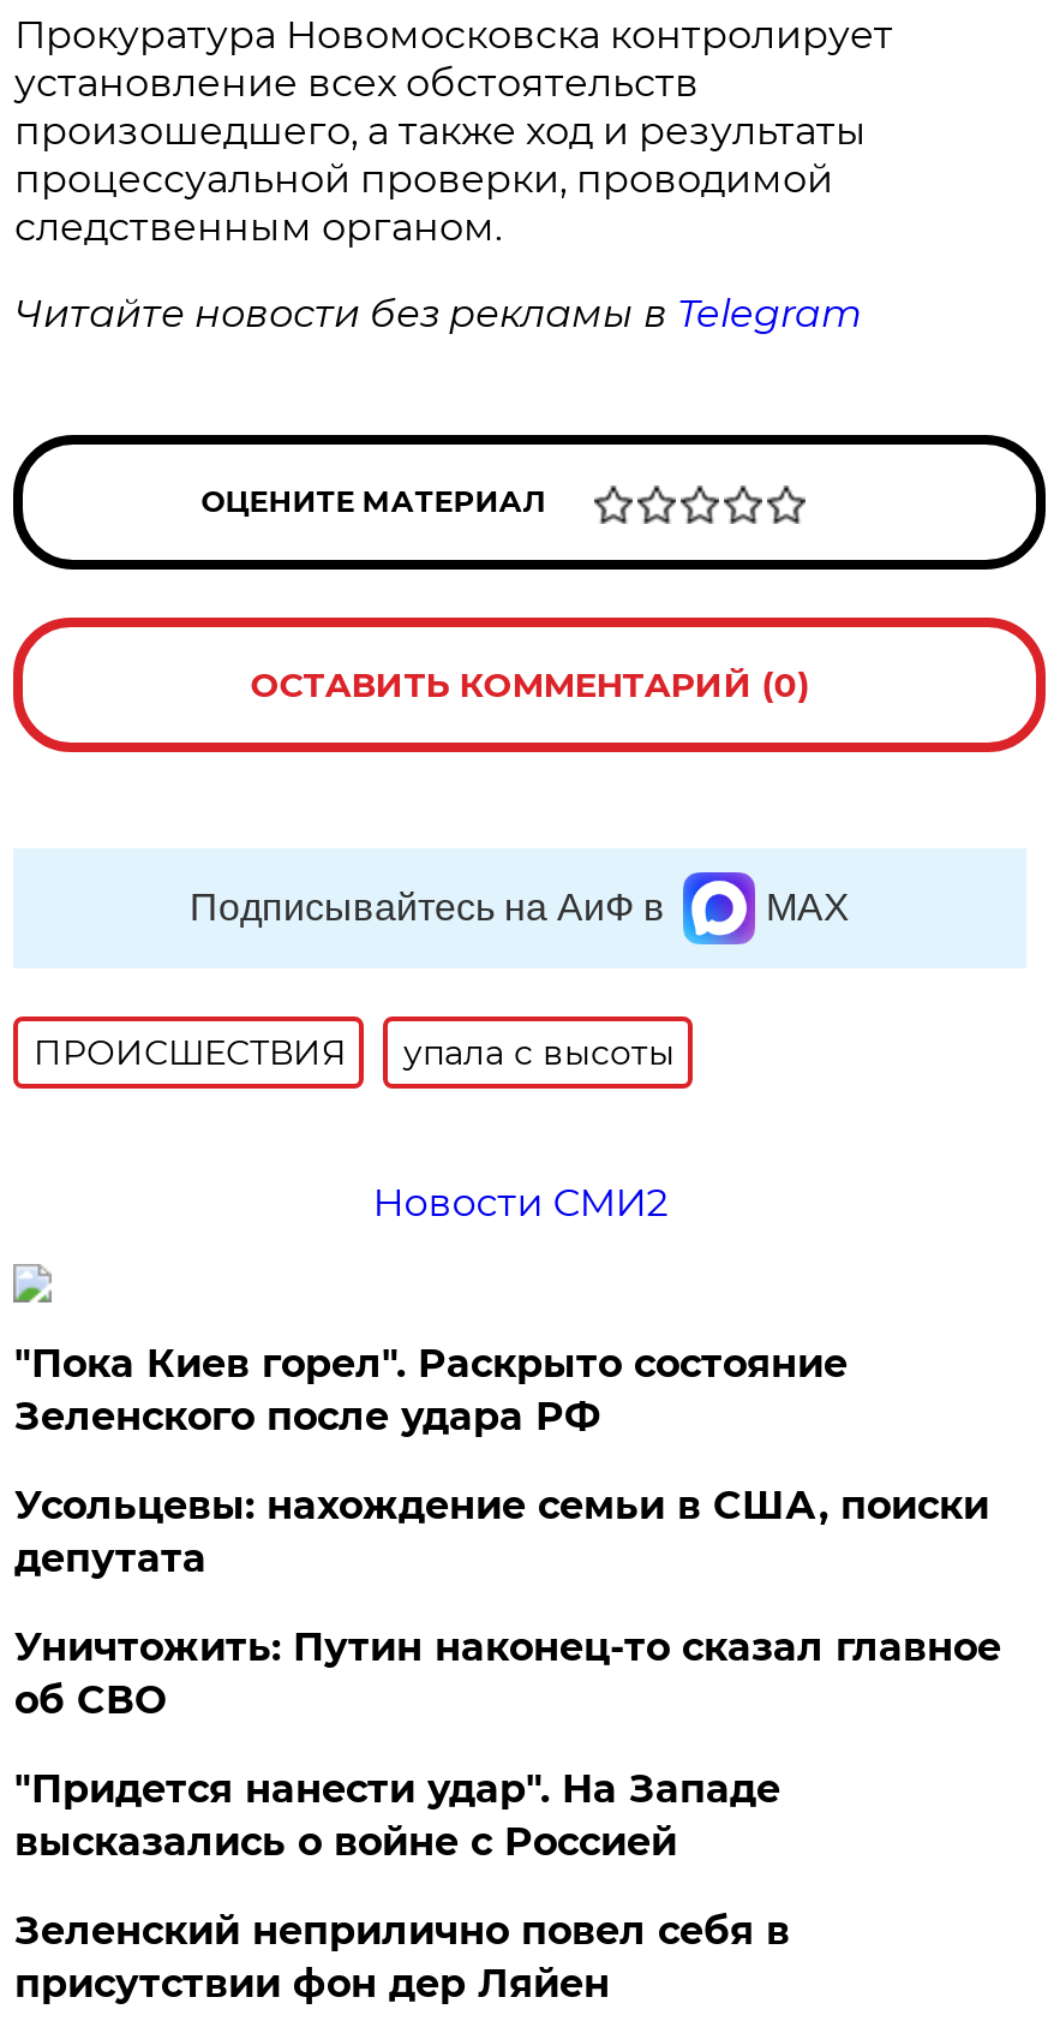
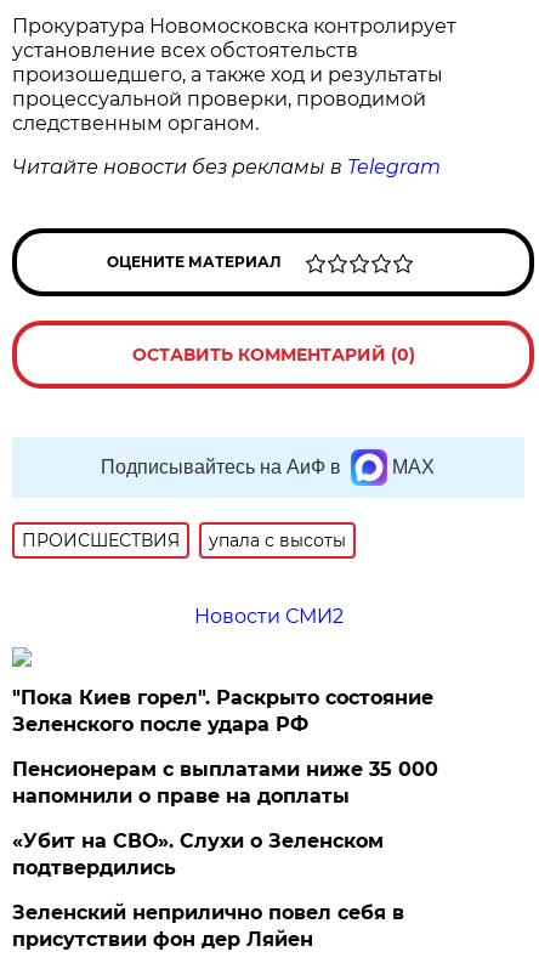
- Усольцевы: нахождение семьи в США, поиски
- депутата
- Уничтожить: Путин наконец-то сказал главное
- об СВО
- "Придется нанести удар". На Западе
- высказались о войне с Россией
+ Пенсионерам с выплатами ниже 35 000
+ напомнили о праве на доплаты
+ «Убит на СВО». Слухи о Зеленском
+ подтвердились
